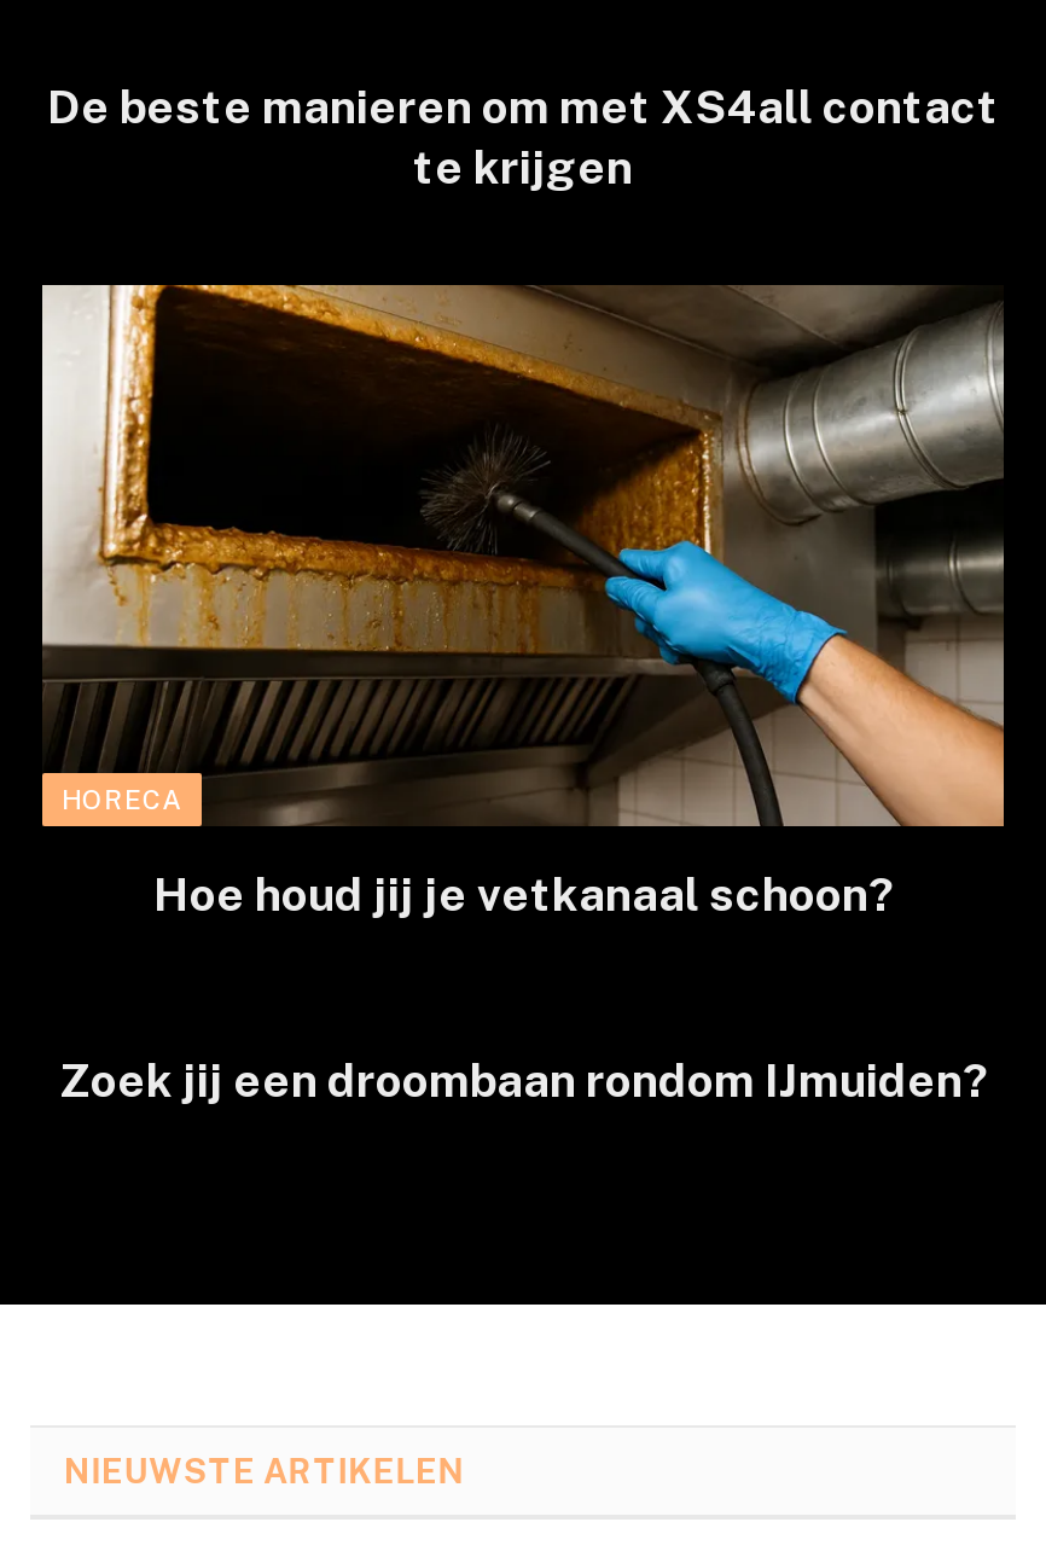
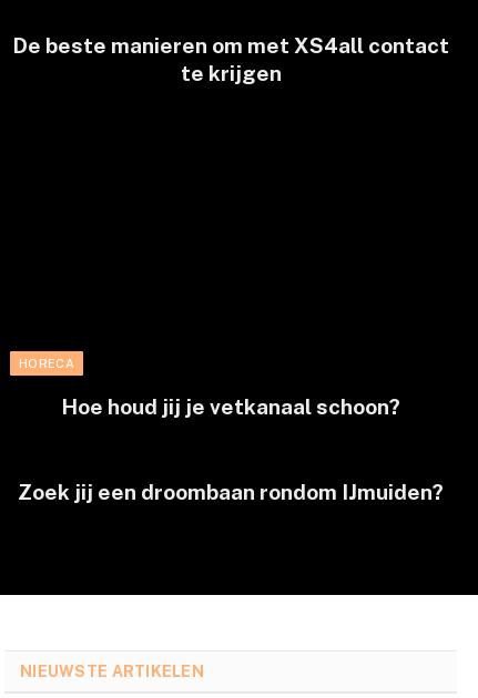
- [image]
